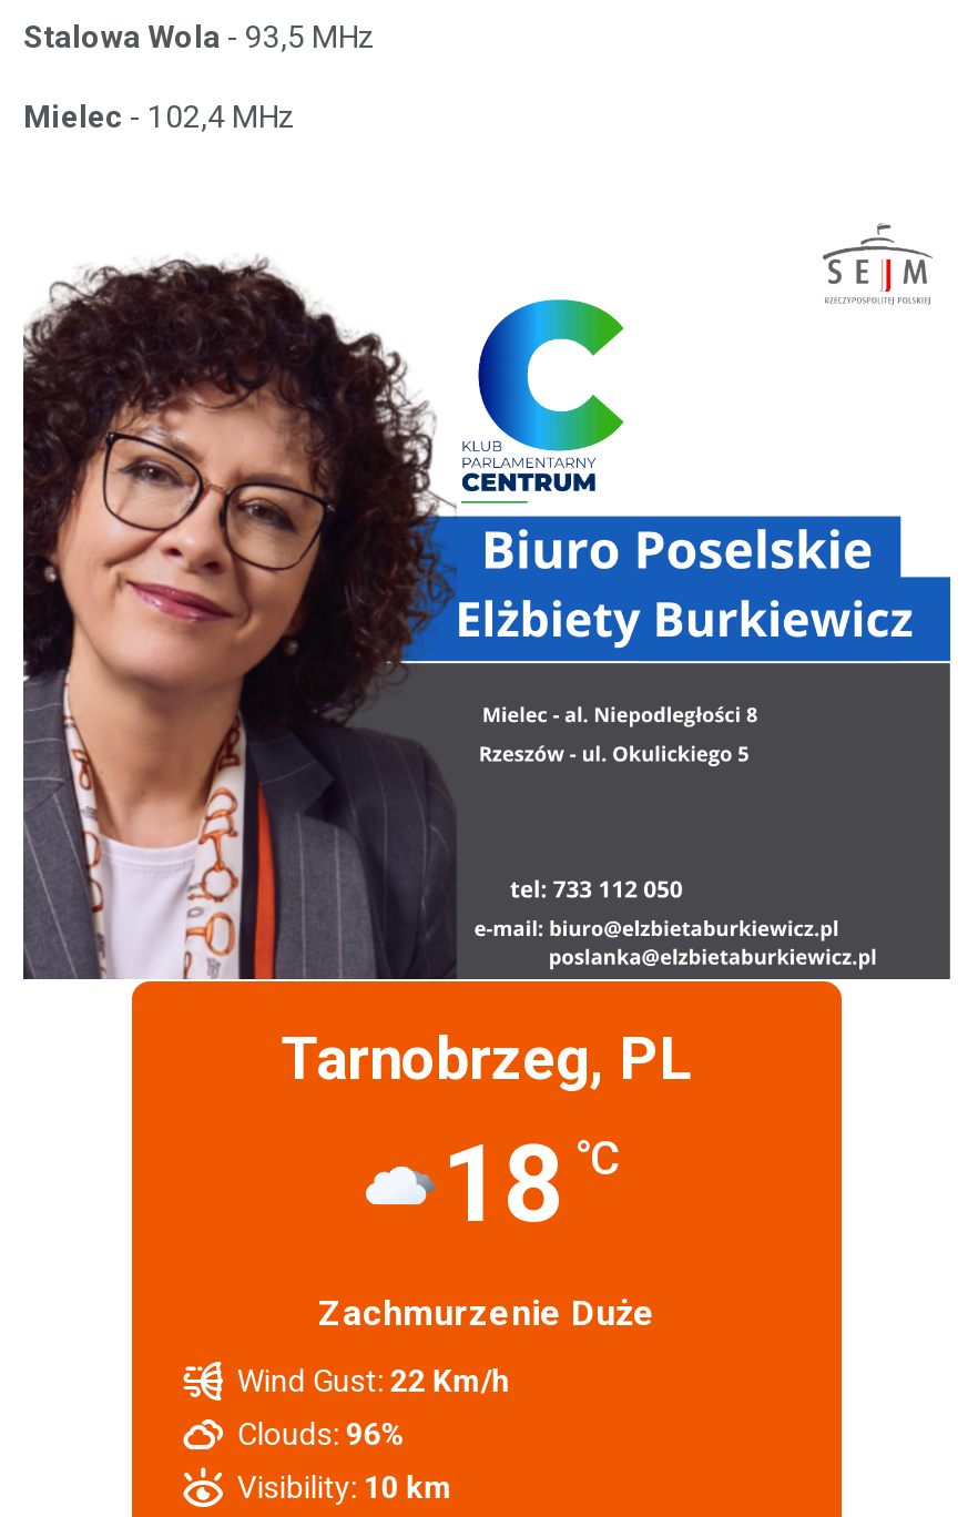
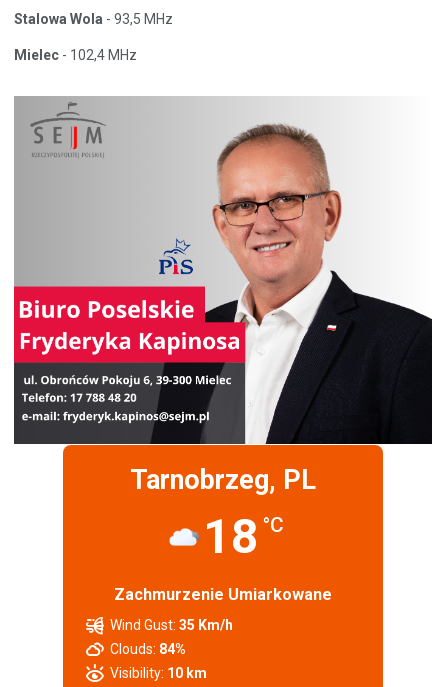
- [image]
+ [image]

- Zachmurzenie Duże
+ Zachmurzenie Umiarkowane

- Wind Gust: 22 Km/h
+ Wind Gust: 35 Km/h

- Clouds: 96%
+ Clouds: 84%
